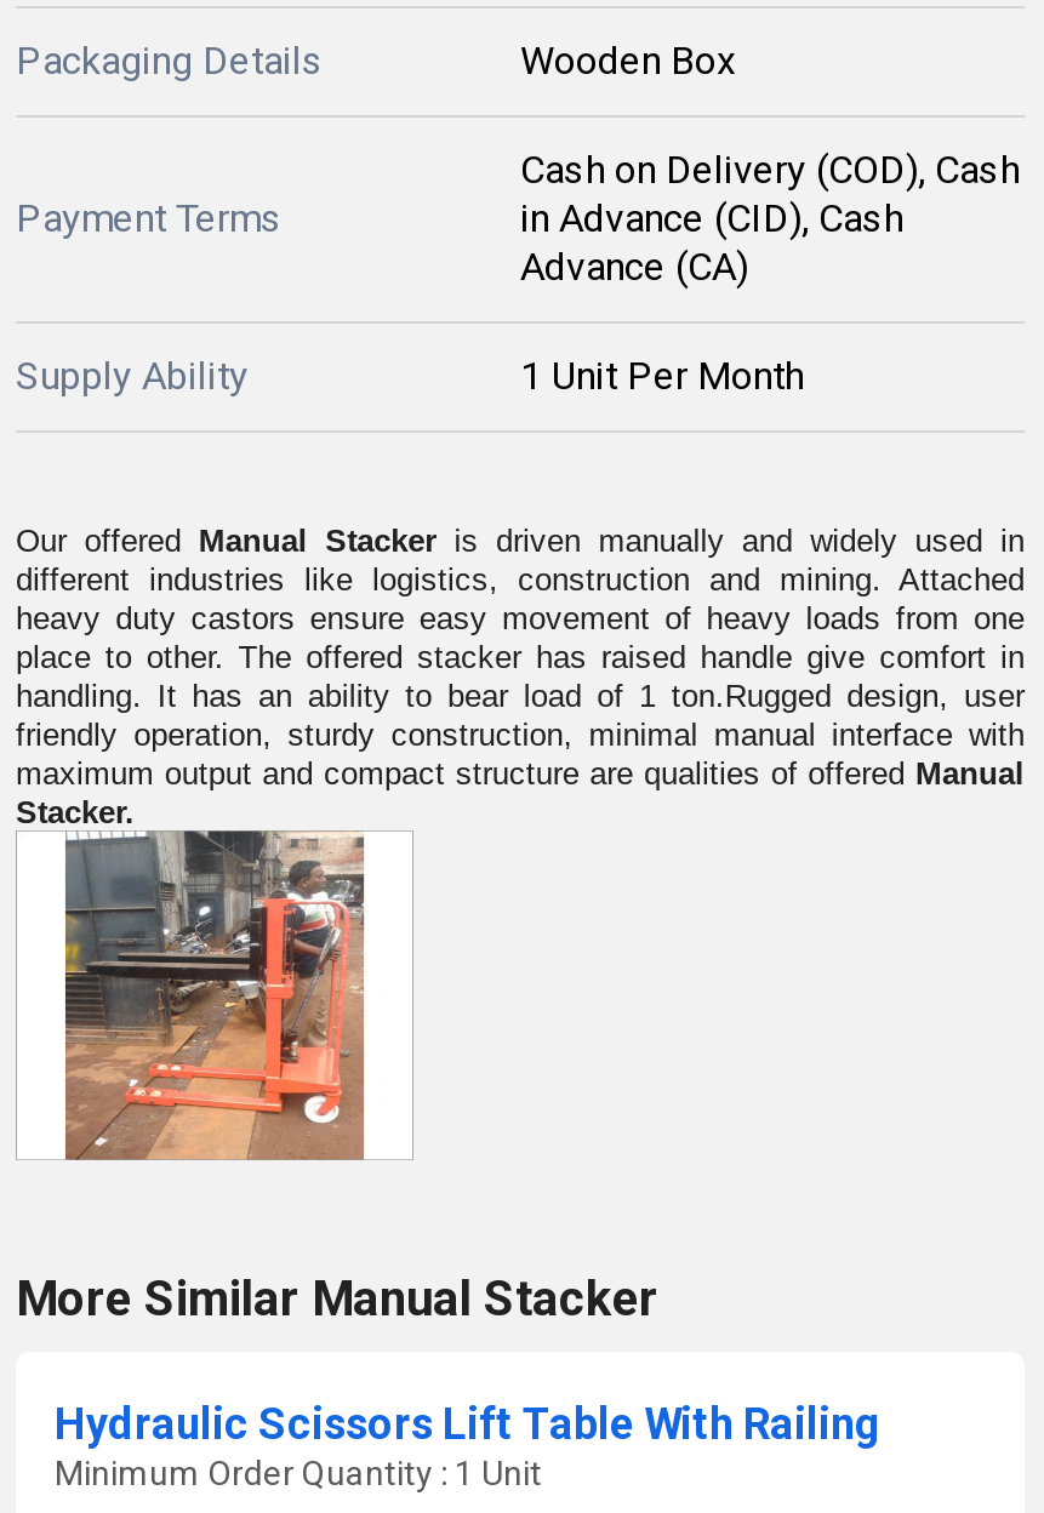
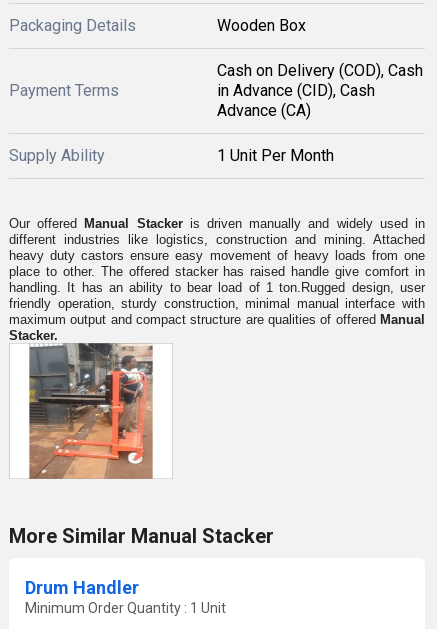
- Hydraulic Scissors Lift Table With Railing
+ Drum Handler
